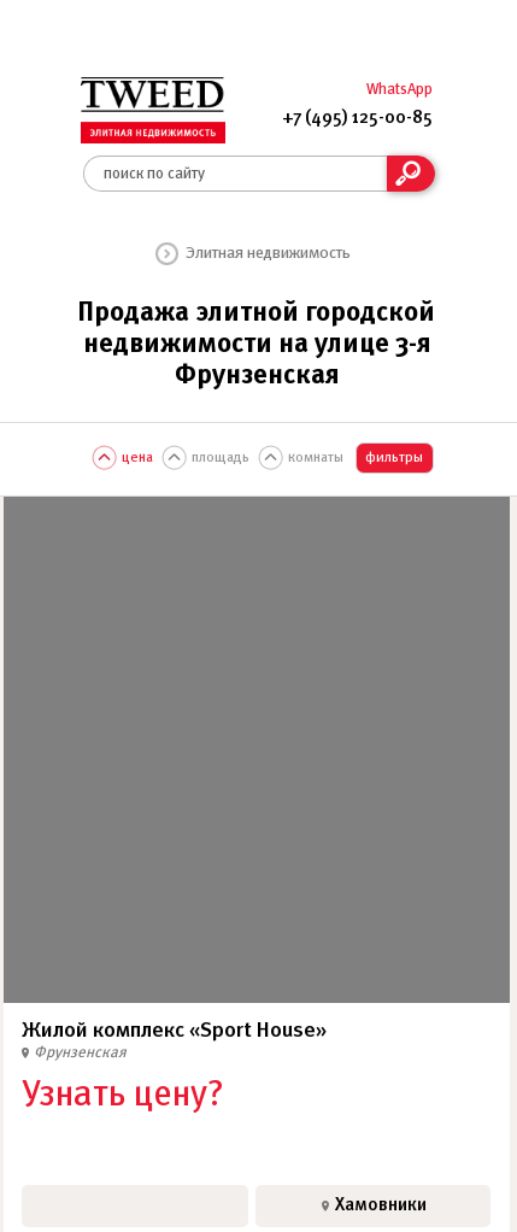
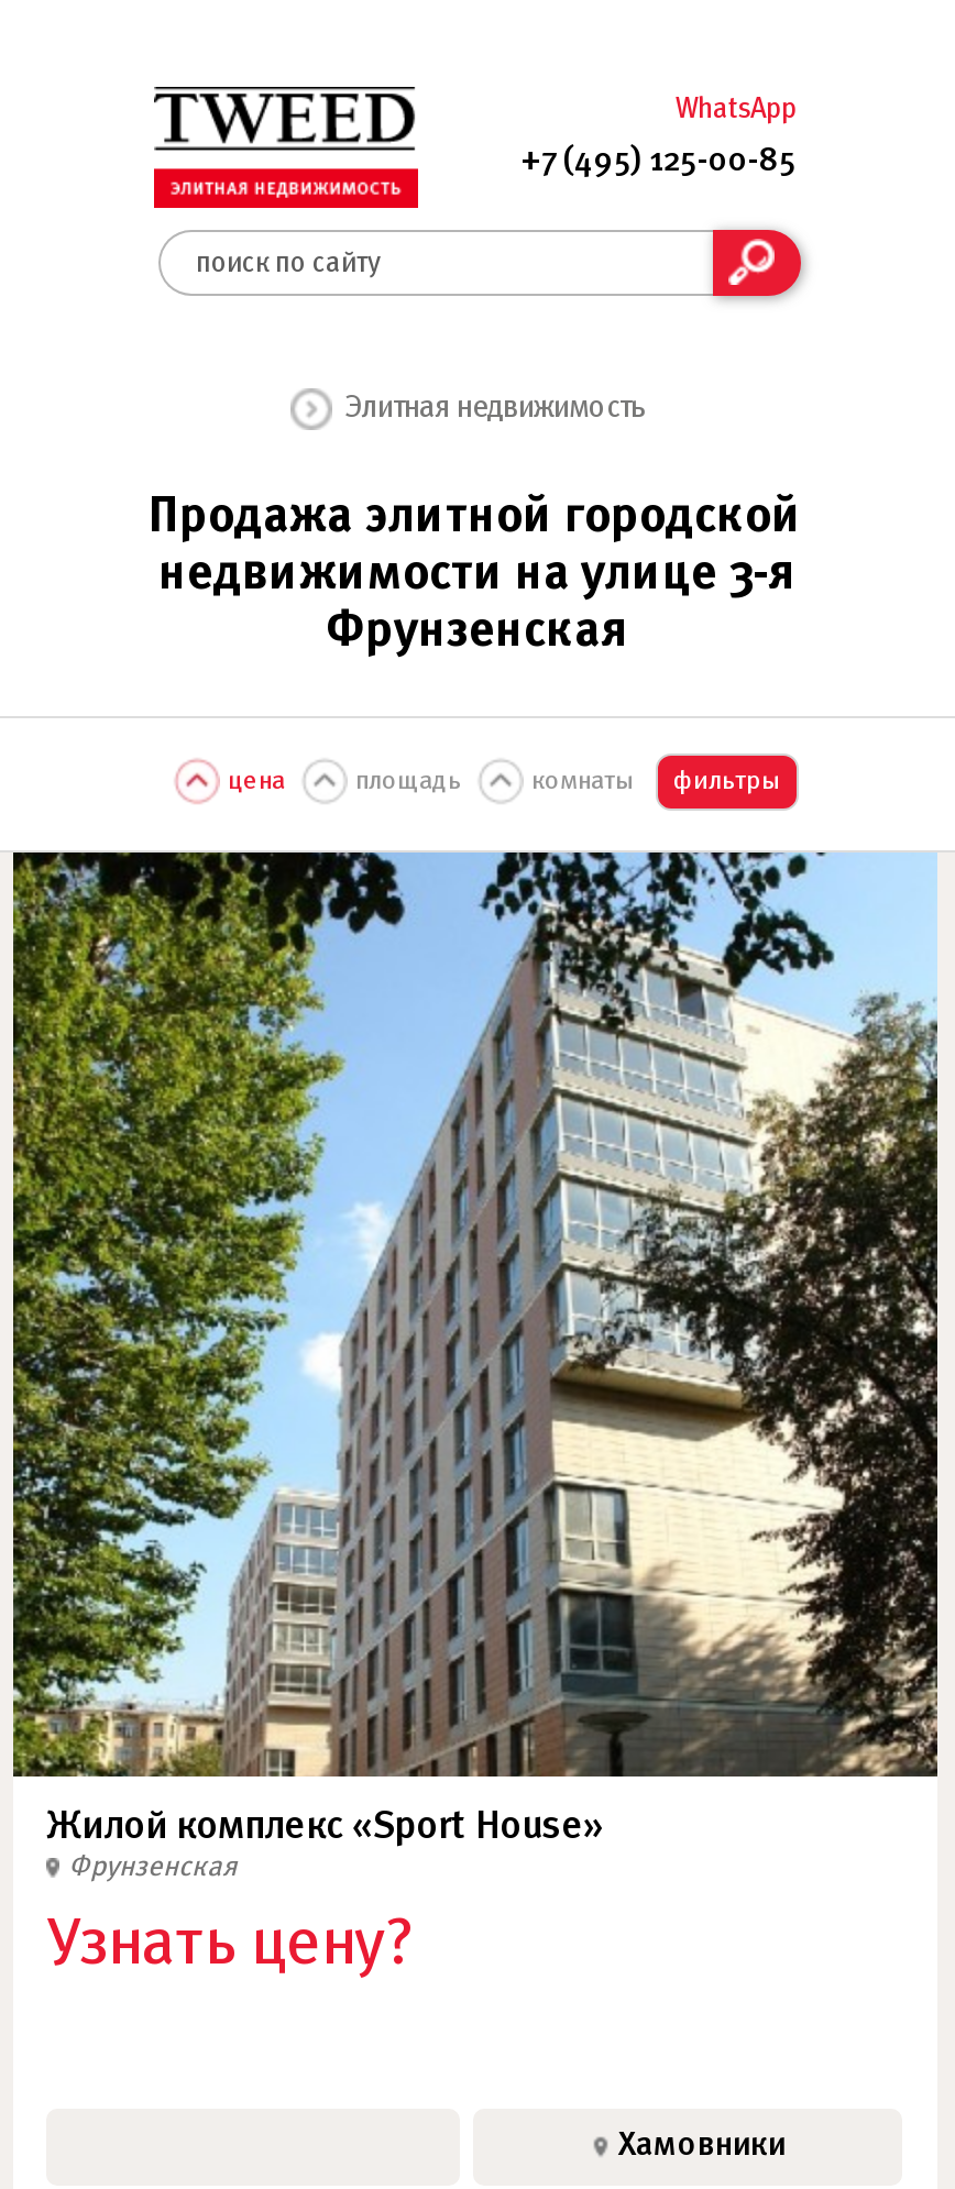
+ [image]
